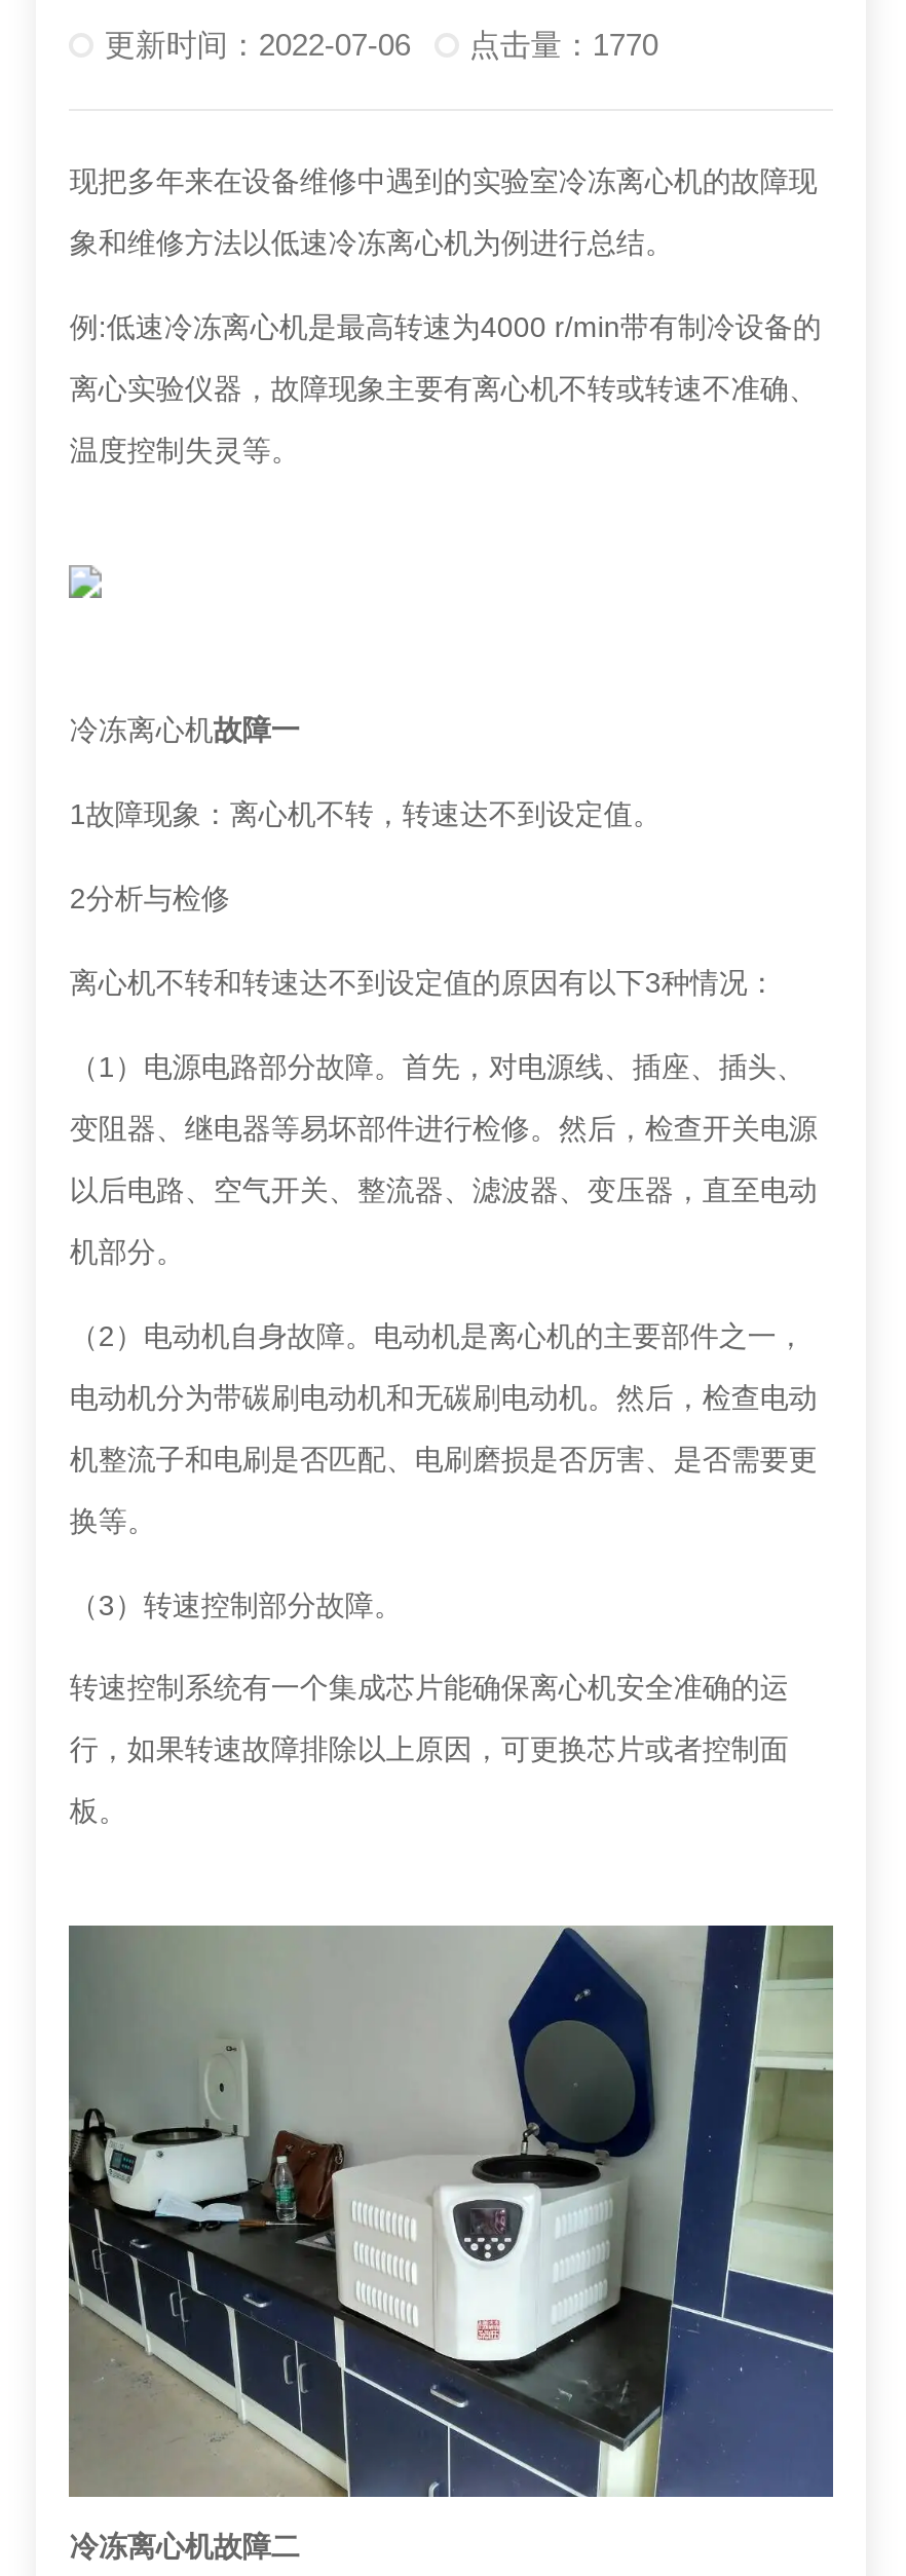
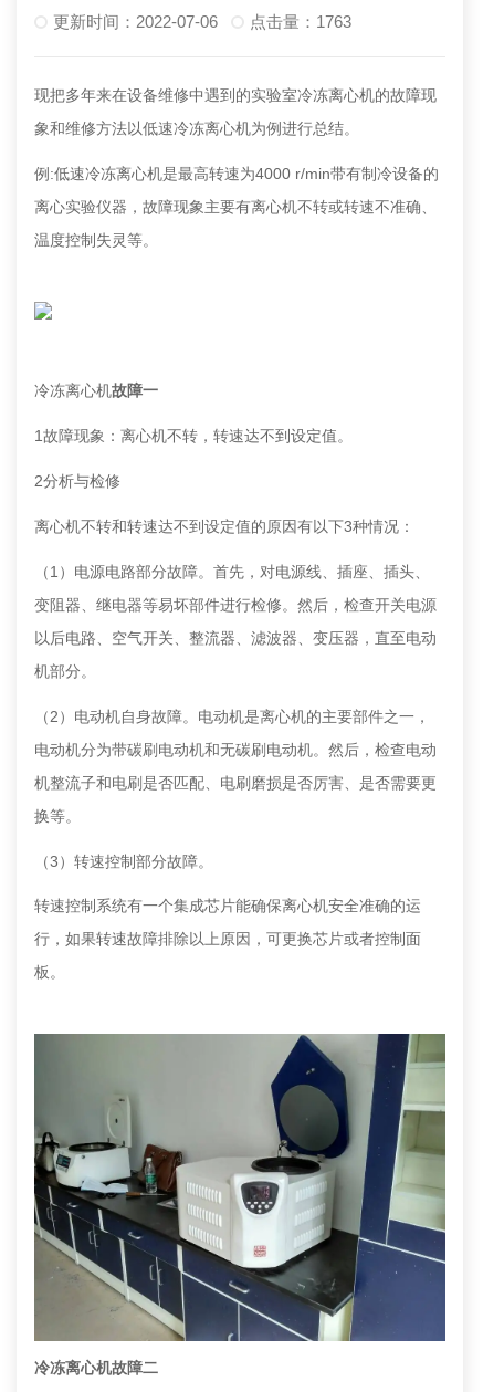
- 更新时间：2022-07-06 点击量：1770
+ 更新时间：2022-07-06 点击量：1763
